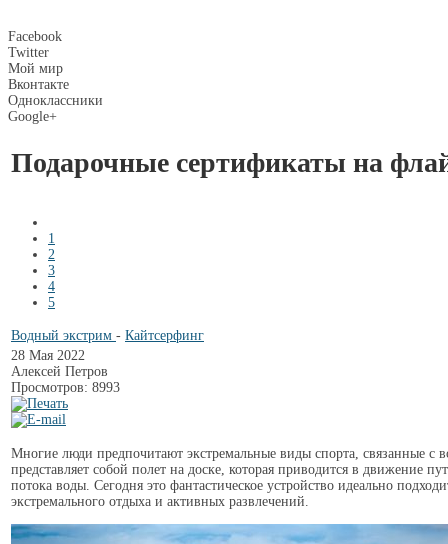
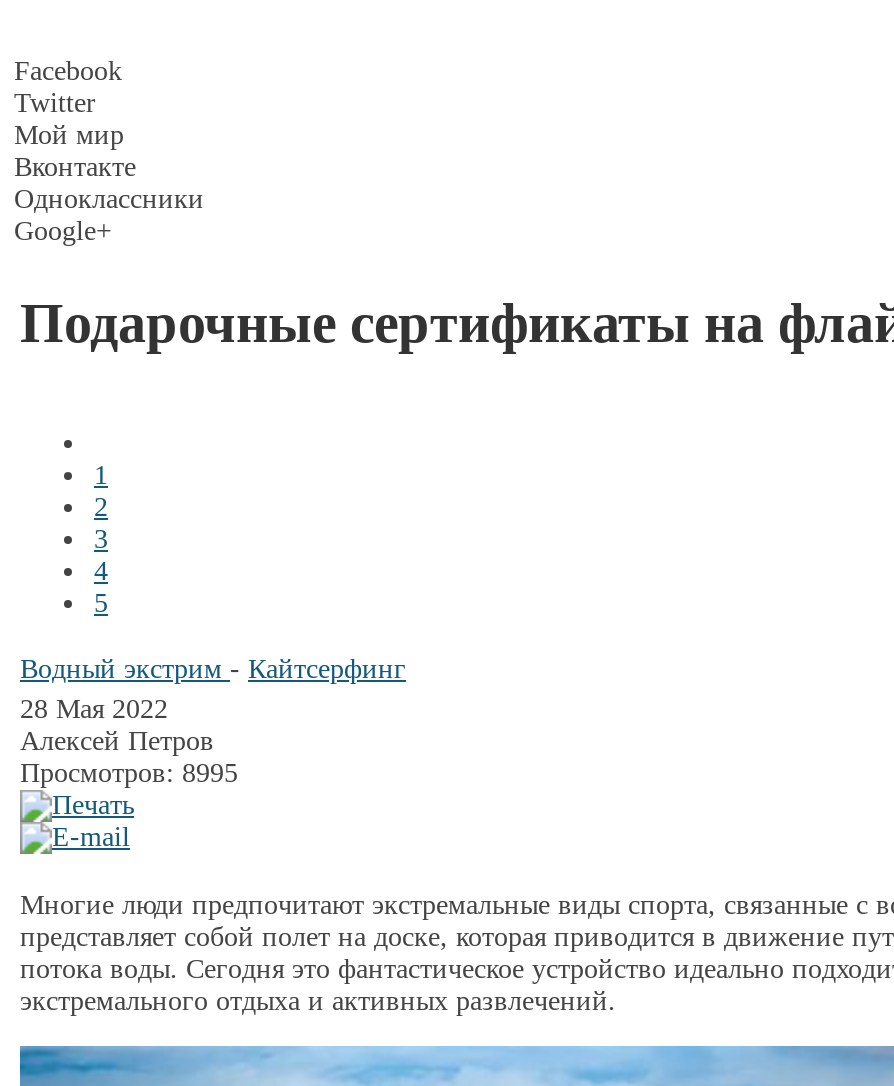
- Просмотров: 8993
+ Просмотров: 8995
